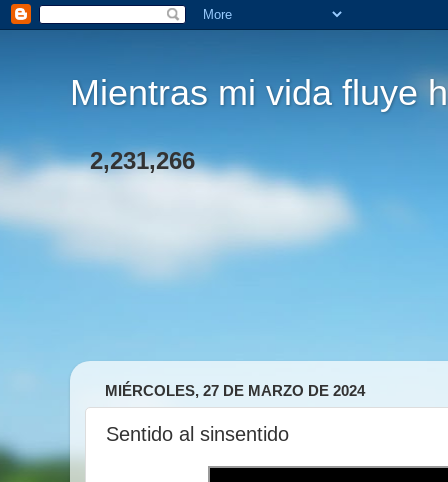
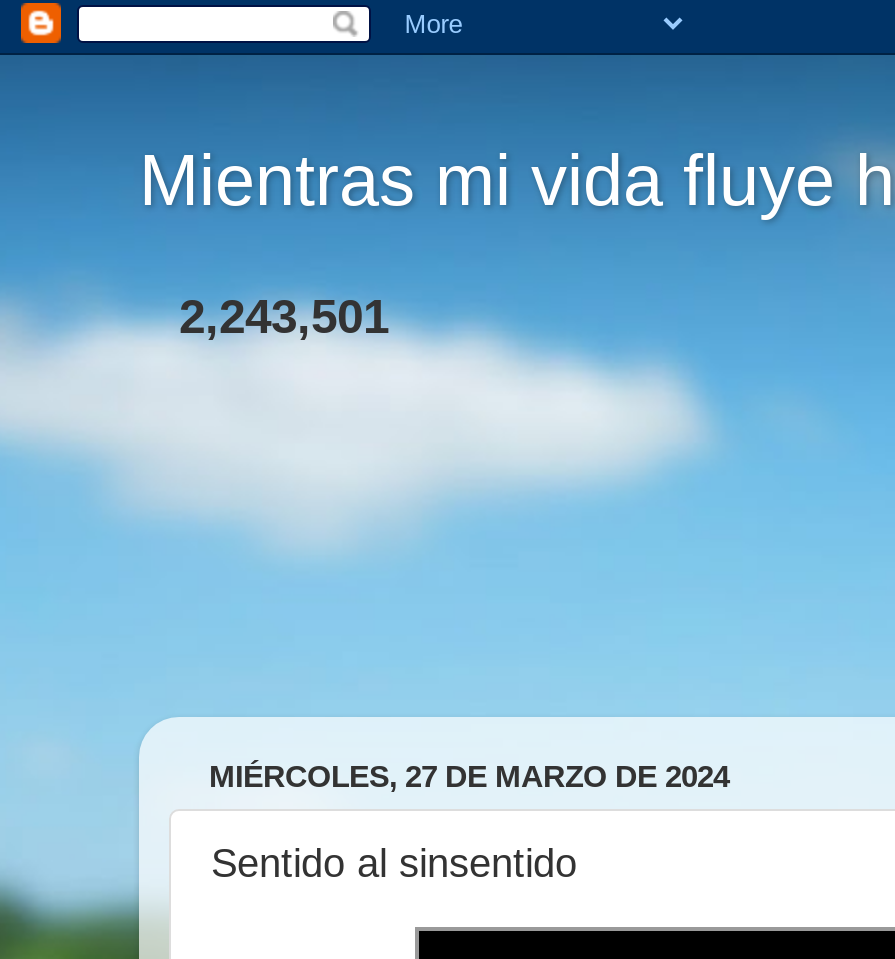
- 2,231,266
+ 2,243,501
